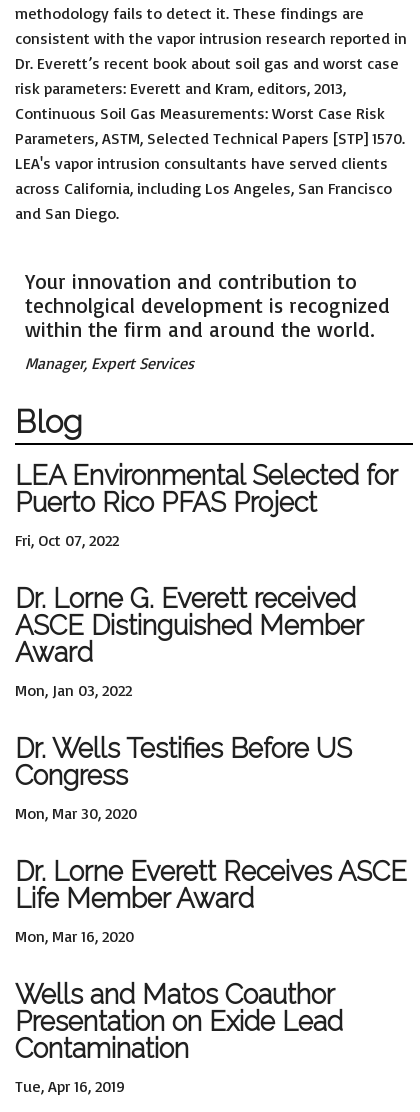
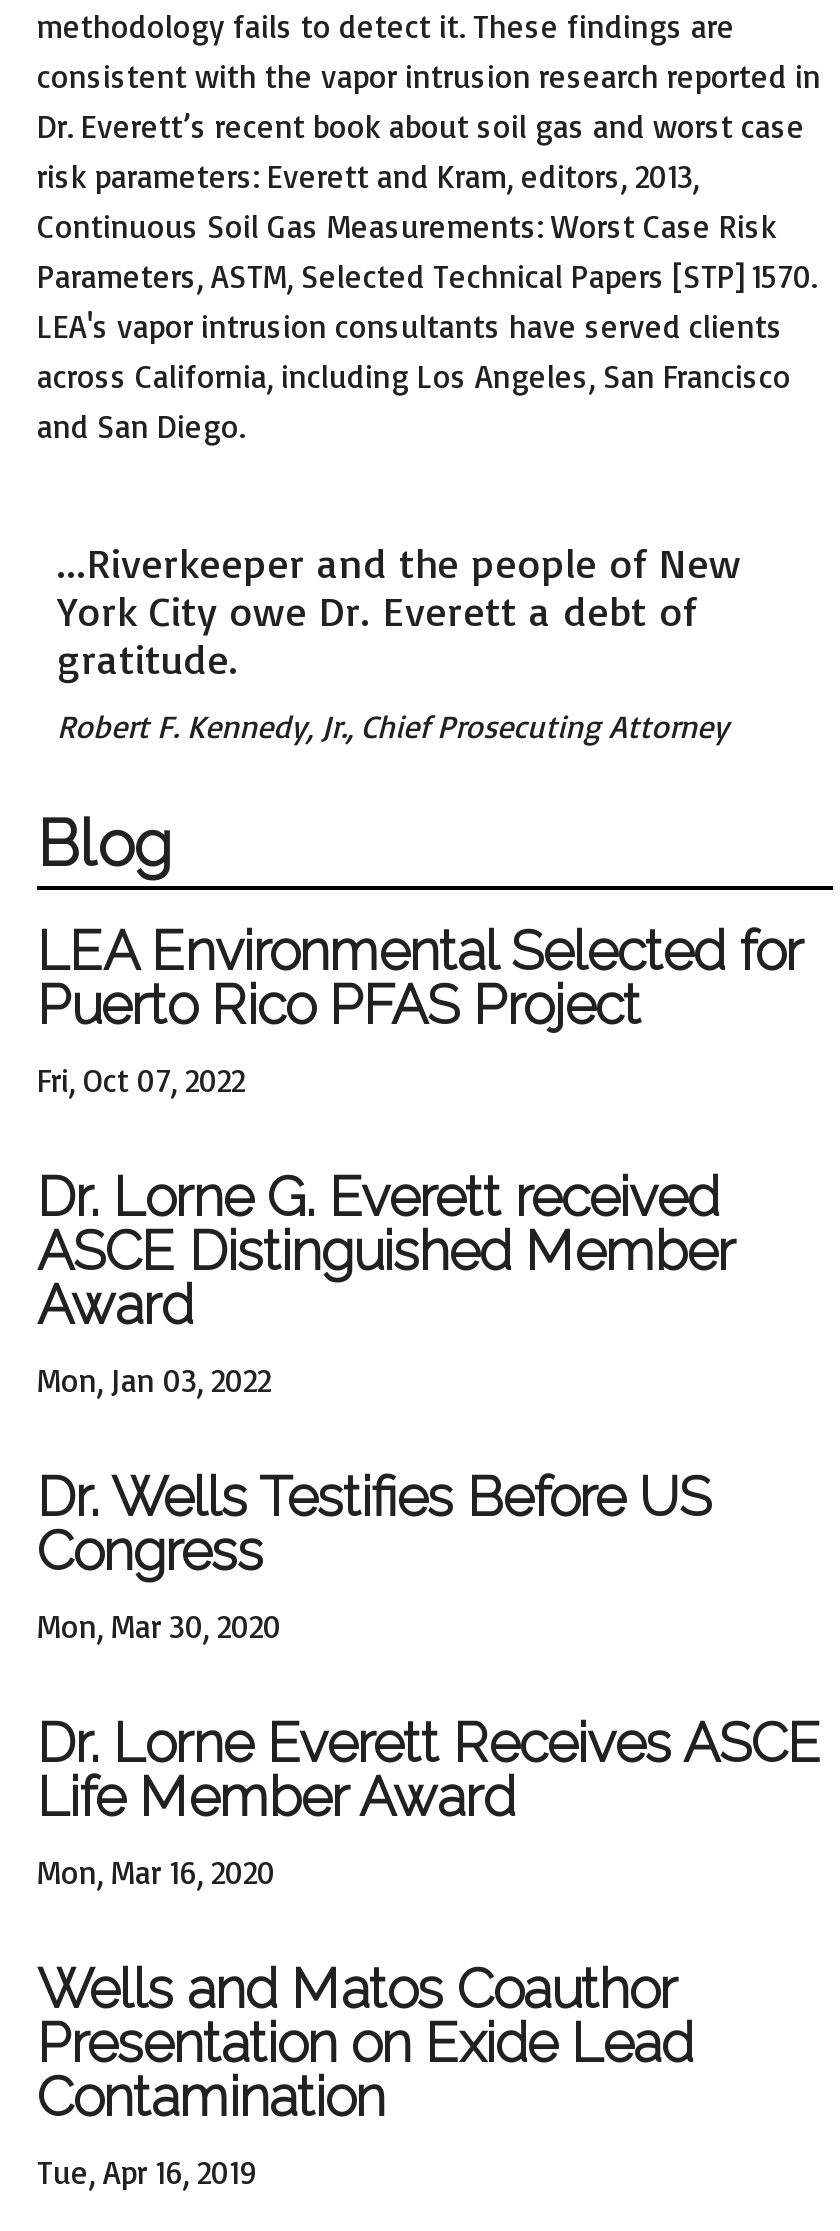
- Your innovation and contribution to
- technolgical development is recognized
- within the firm and around the world.
- Manager, Expert Services
+ ...Riverkeeper and the people of New
+ York City owe Dr. Everett a debt of
+ gratitude.
+ Robert F. Kennedy, Jr., Chief Prosecuting Attorney
